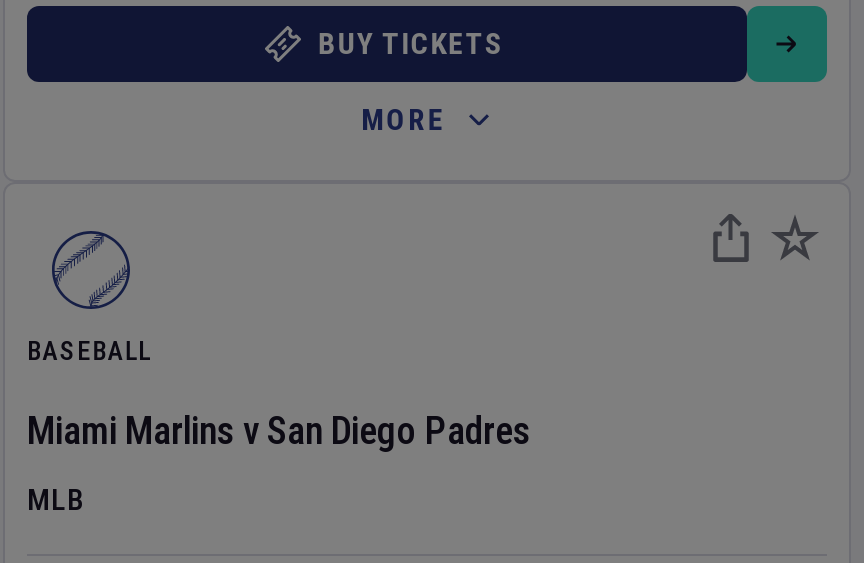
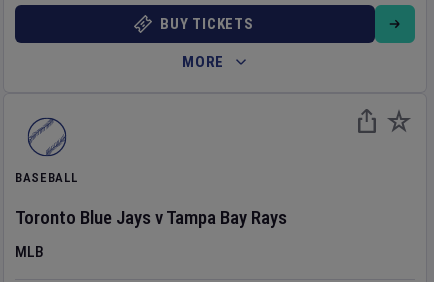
- Miami Marlins v San Diego Padres
+ Toronto Blue Jays v Tampa Bay Rays
